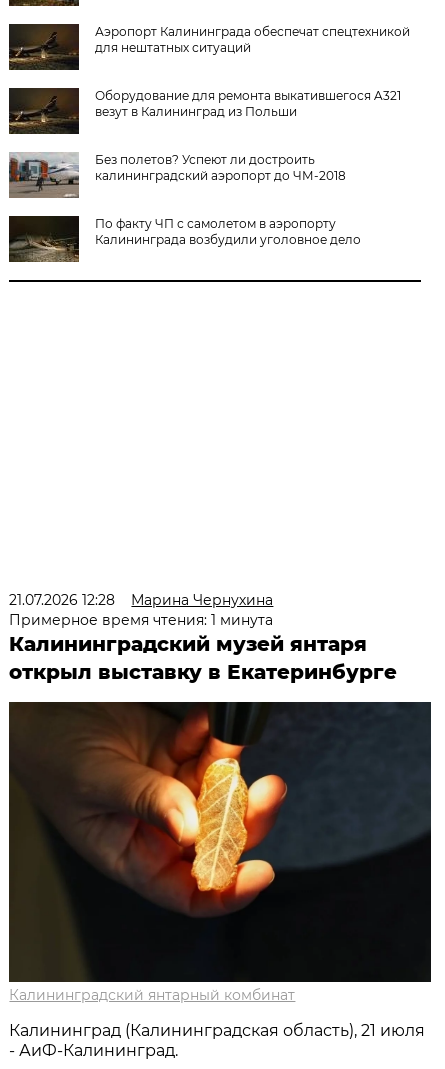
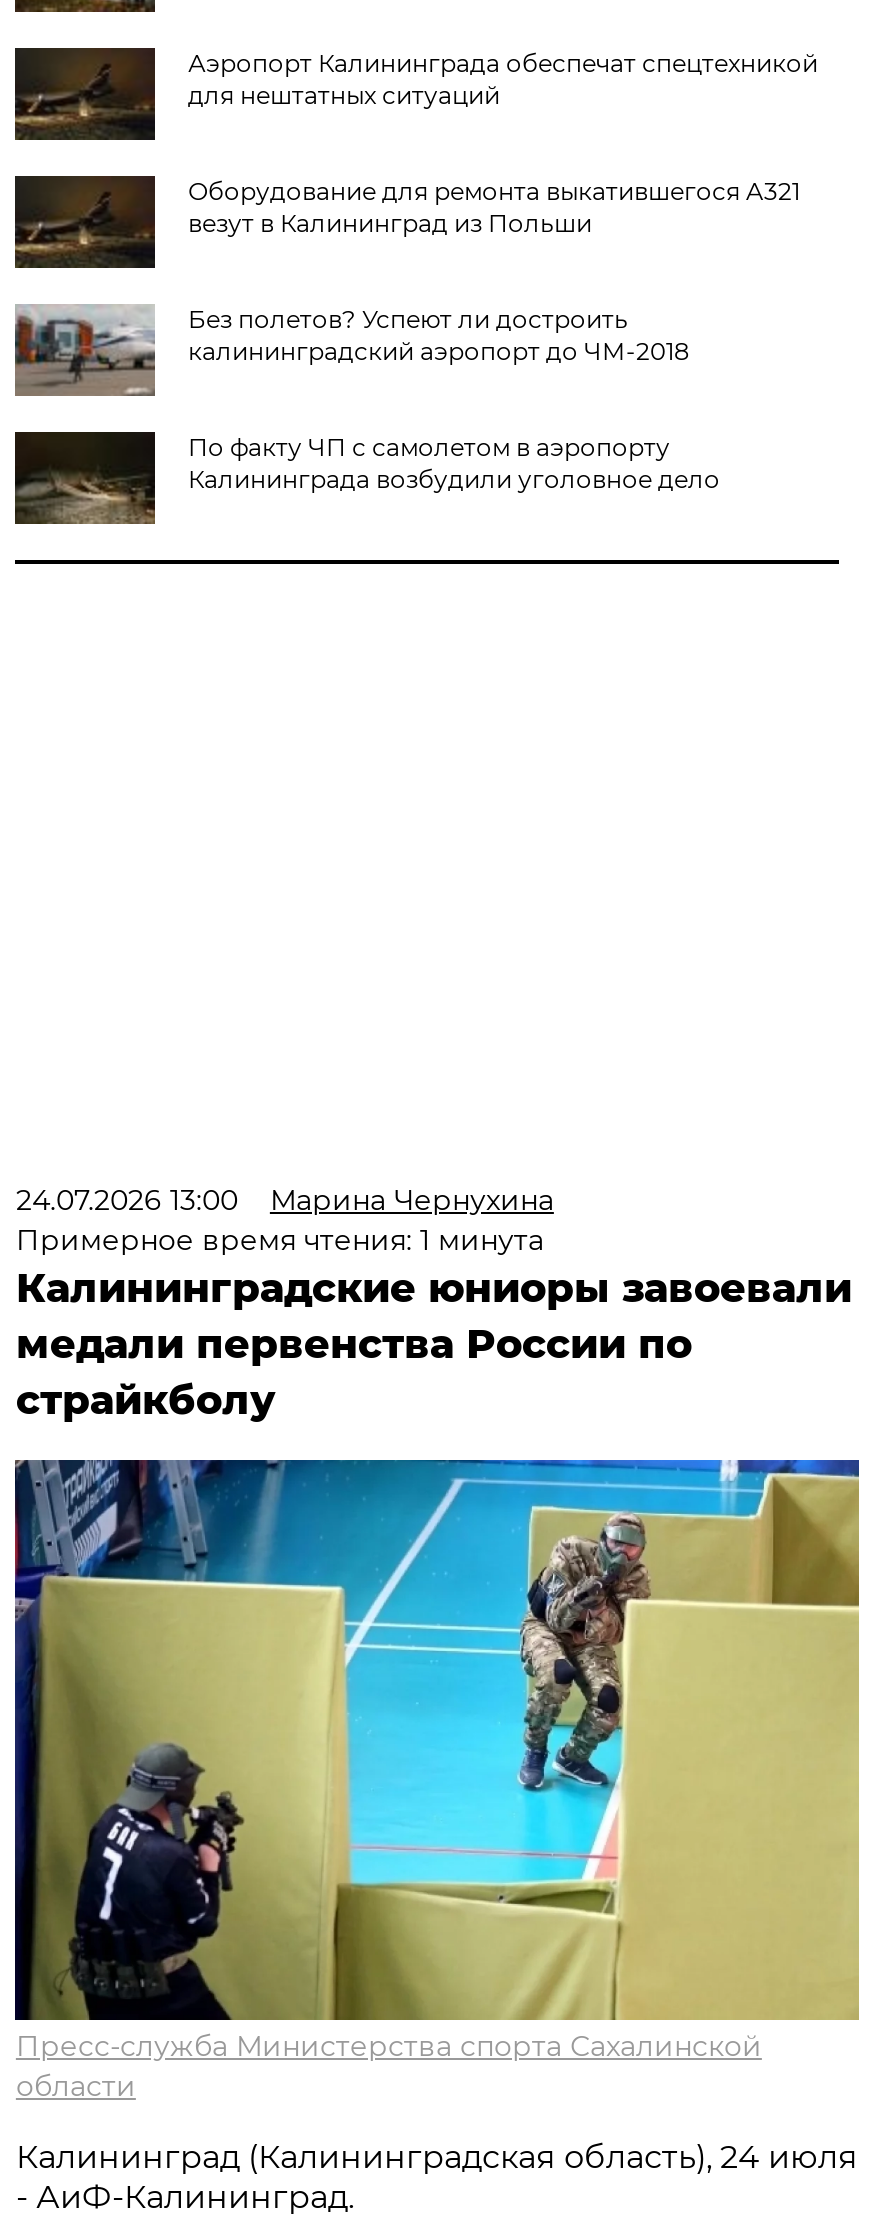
- 21.07.2026 12:28 Марина Чернухина
+ 24.07.2026 13:00 Марина Чернухина

- Калининградский музей янтаря
- открыл выставку в Екатеринбурге
+ Калининградские юниоры завоевали
+ медали первенства России по
+ страйкболу

- [image]
- Калининградский янтарный комбинат
+ [image]
+ Пресс-служба Министерства спорта Сахалинской
+ области

- Калининград (Калининградская область), 21 июля
+ Калининград (Калининградская область), 24 июля
